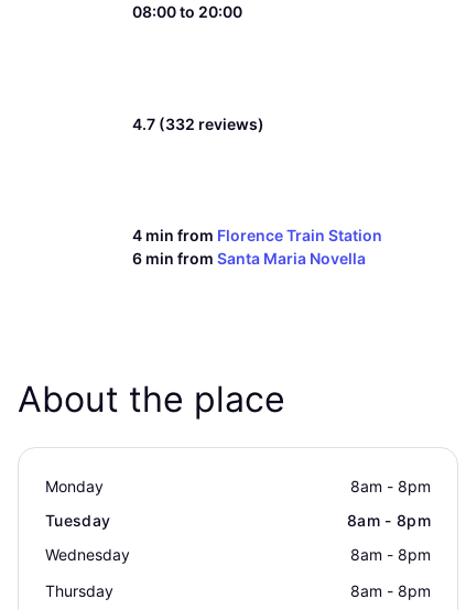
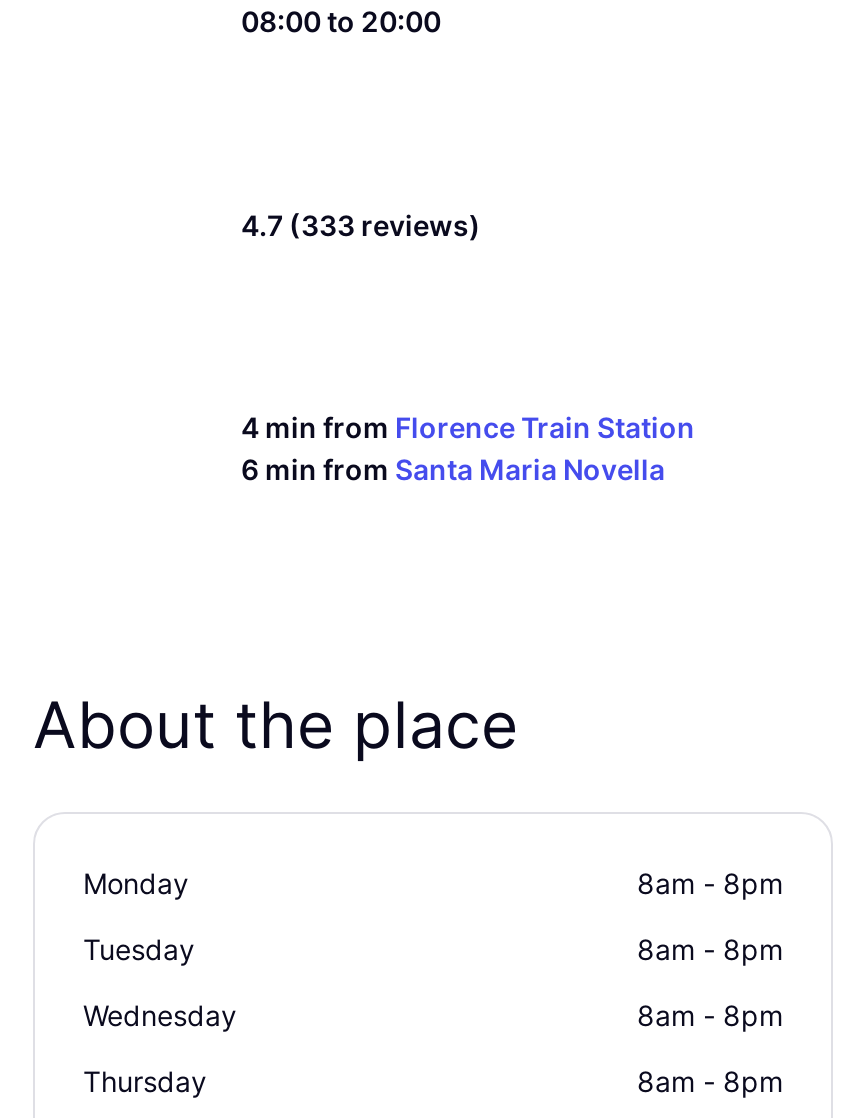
- 4.7 (332 reviews)
+ 4.7 (333 reviews)
